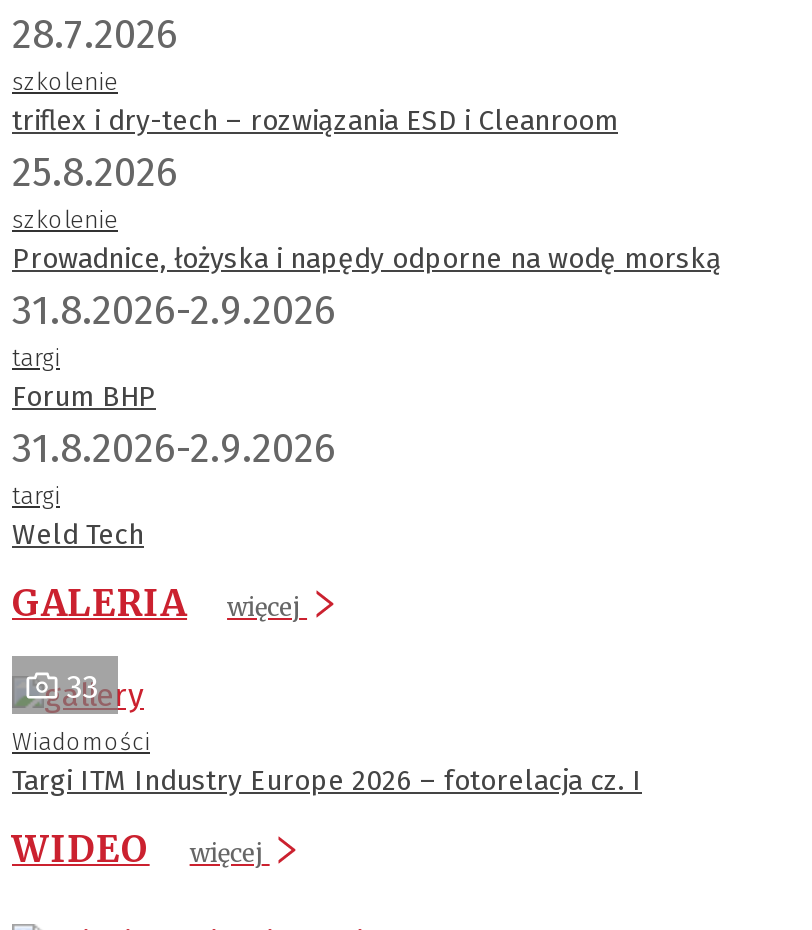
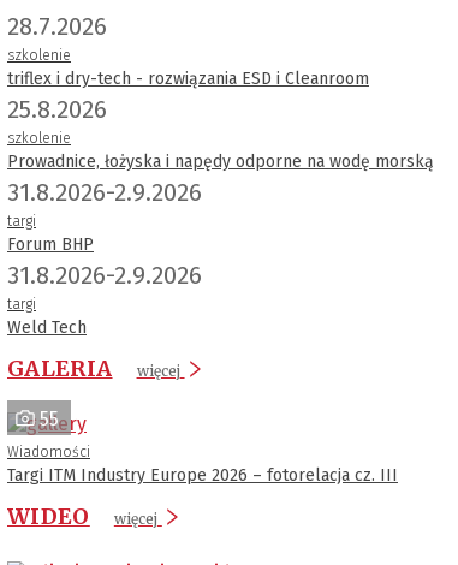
- triflex i dry-tech – rozwiązania ESD i Cleanroom
+ triflex i dry-tech - rozwiązania ESD i Cleanroom

- 33
+ 55

- Targi ITM Industry Europe 2026 – fotorelacja cz. I
+ Targi ITM Industry Europe 2026 – fotorelacja cz. III
